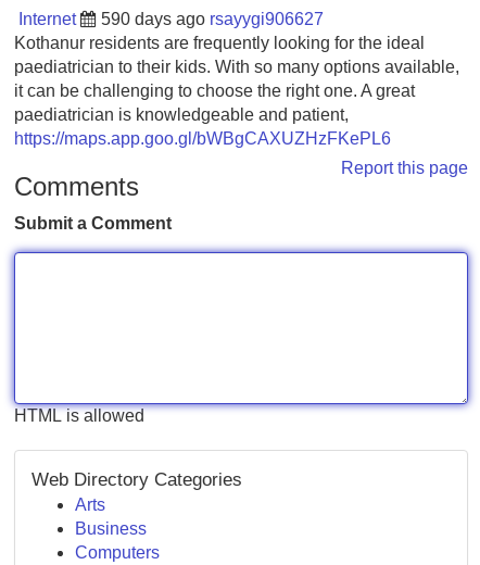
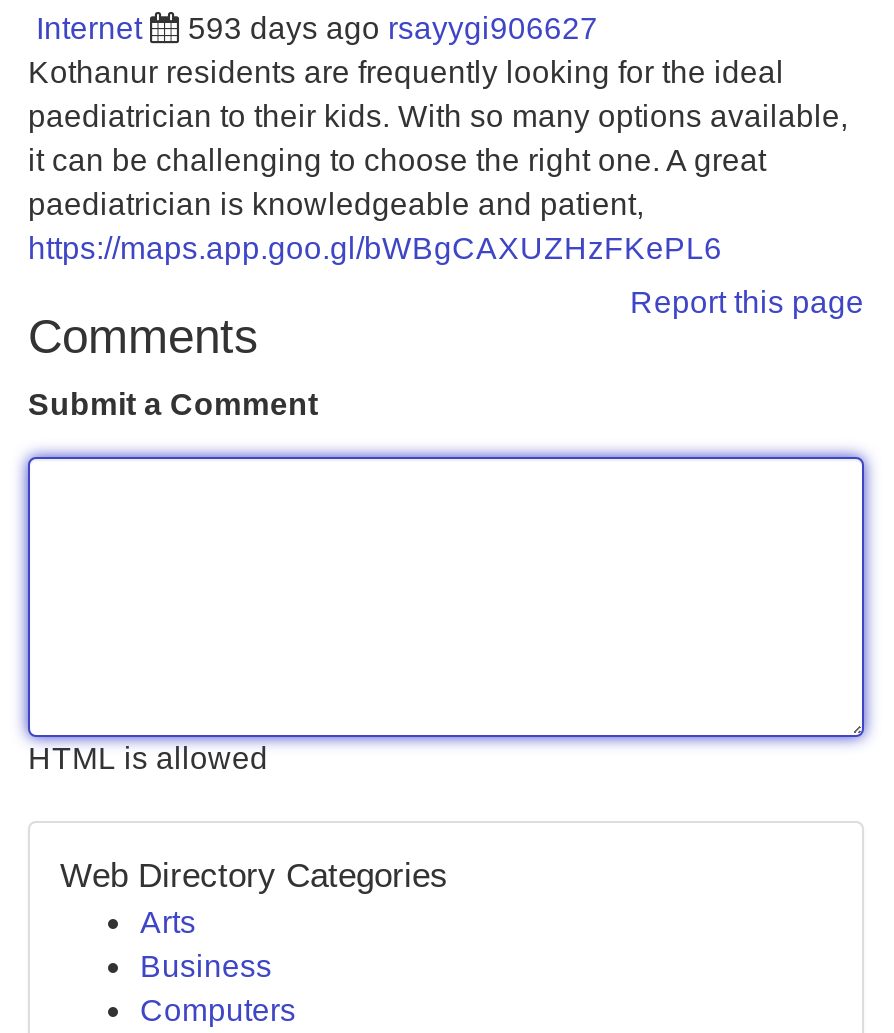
- 590 days ago rsayygi906627
+ 593 days ago rsayygi906627
